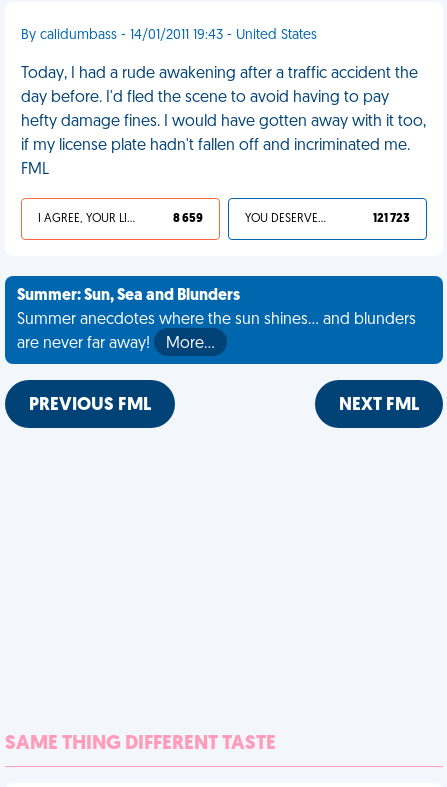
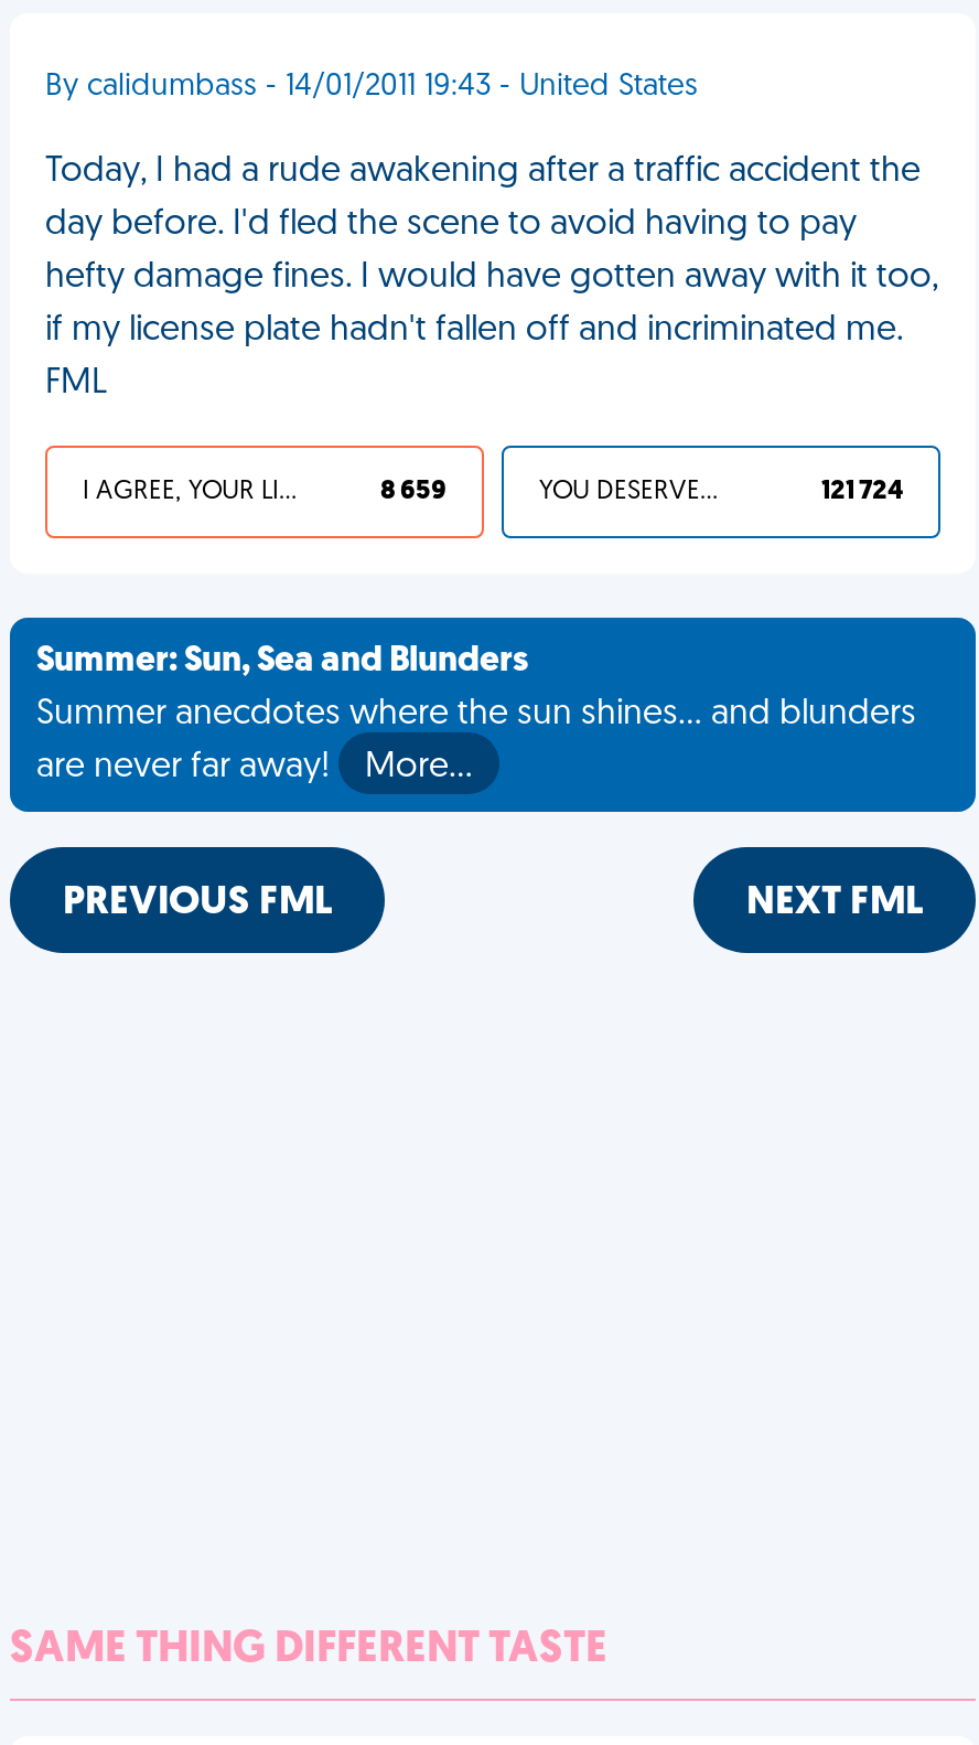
- 121 723
+ 121 724
